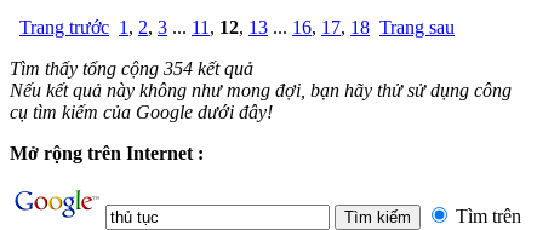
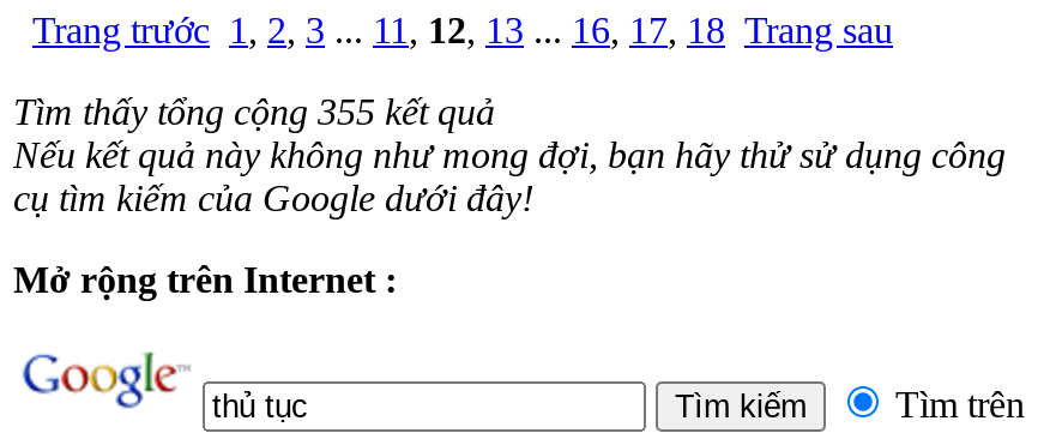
- Tìm thấy tổng cộng 354 kết quả
+ Tìm thấy tổng cộng 355 kết quả
